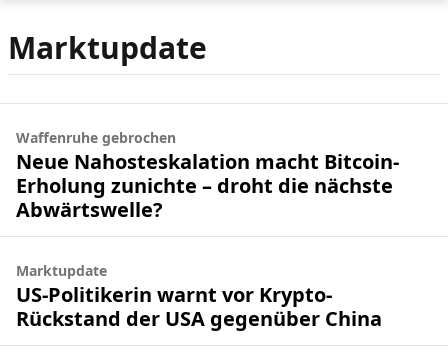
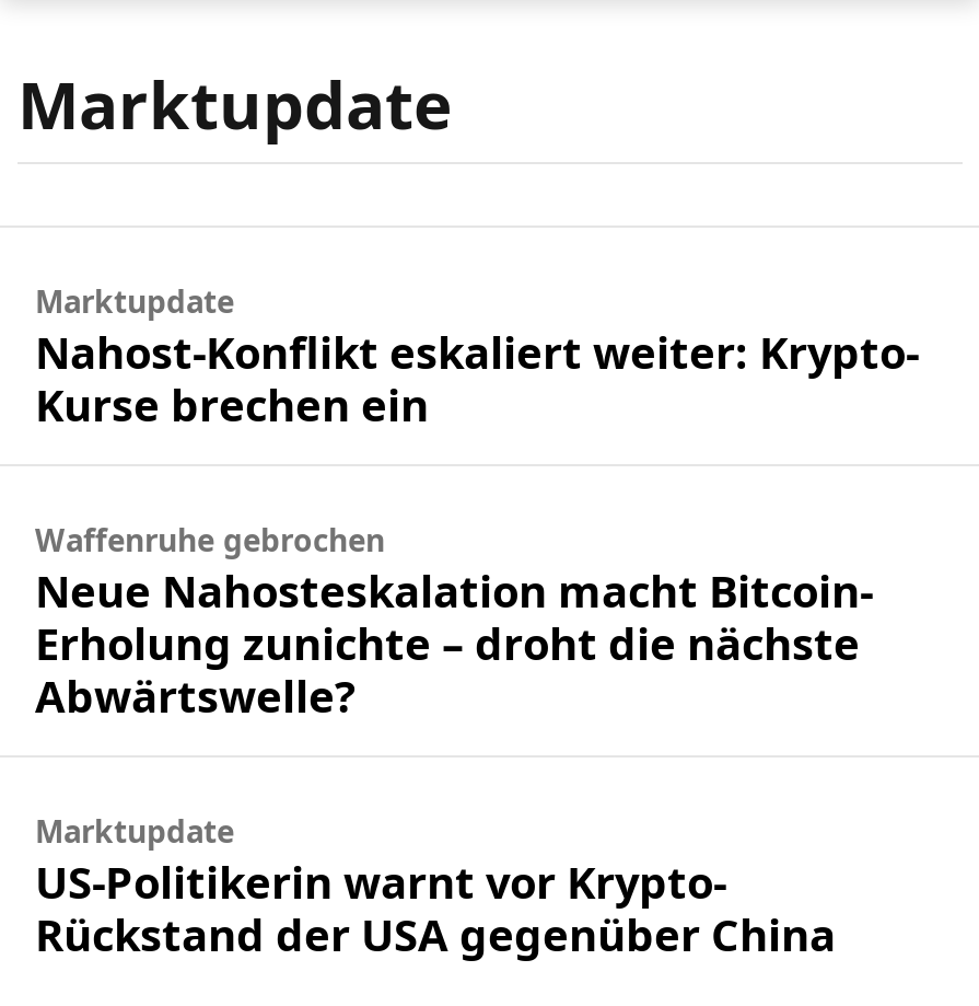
+ Marktupdate
+ Nahost-Konflikt eskaliert weiter: Krypto-
+ Kurse brechen ein
